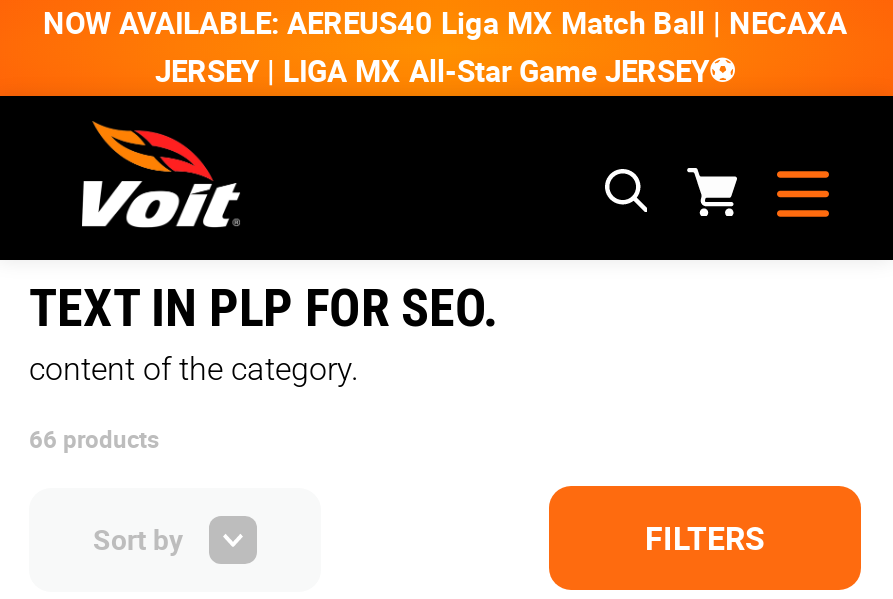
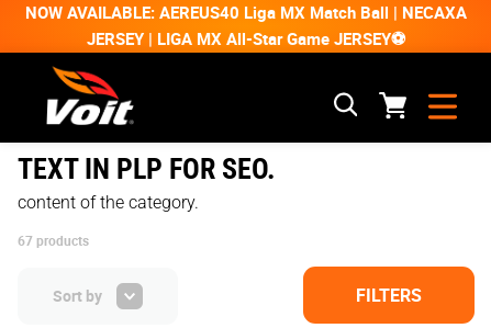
- 66 products
+ 67 products
